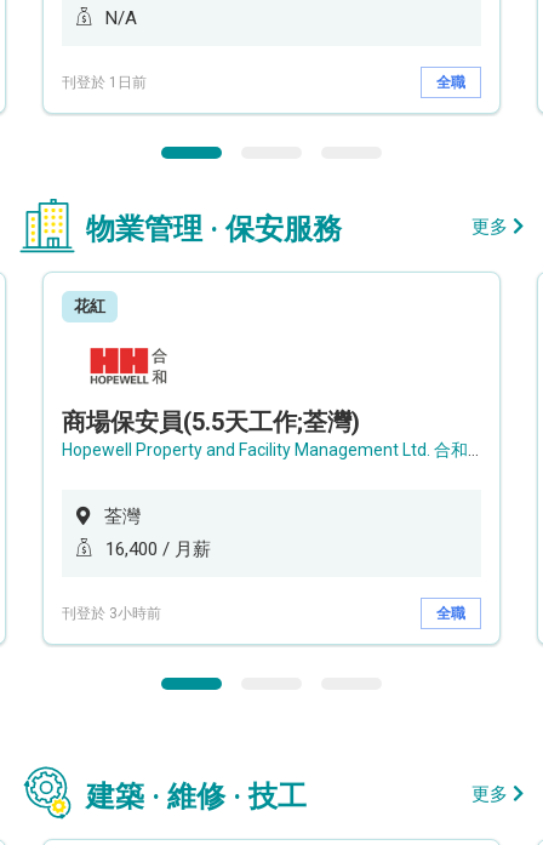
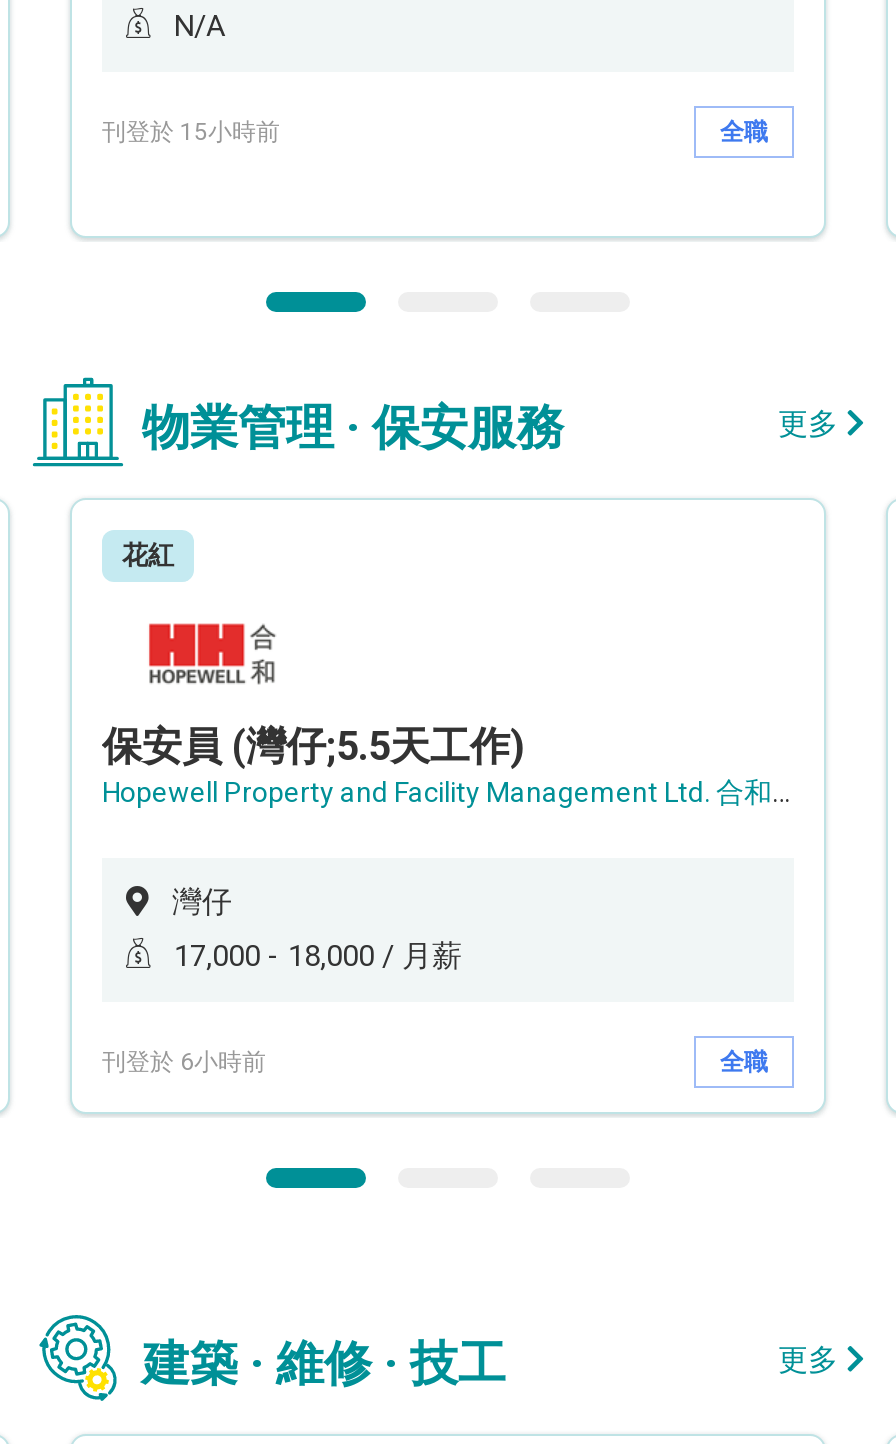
- 刊登於 1日前
+ 刊登於 15小時前

- 商場保安員(5.5天工作;荃灣)
+ 保安員 (灣仔;5.5天工作)

- 荃灣
+ 灣仔

- 16,400 / 月薪
+ 17,000 - 18,000 / 月薪

- 刊登於 3小時前
+ 刊登於 6小時前
